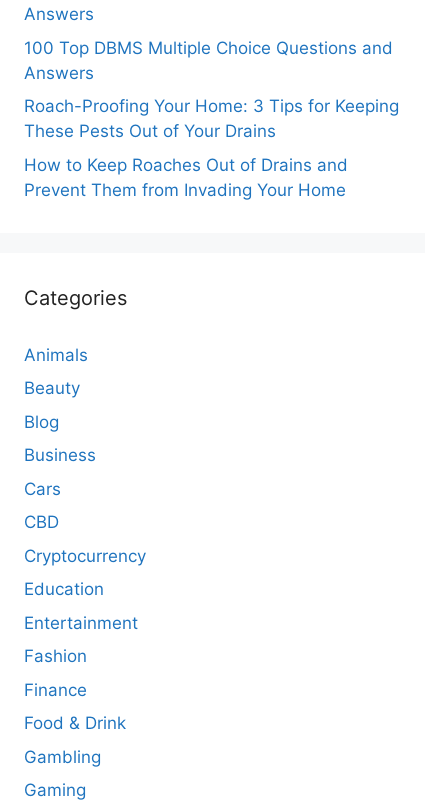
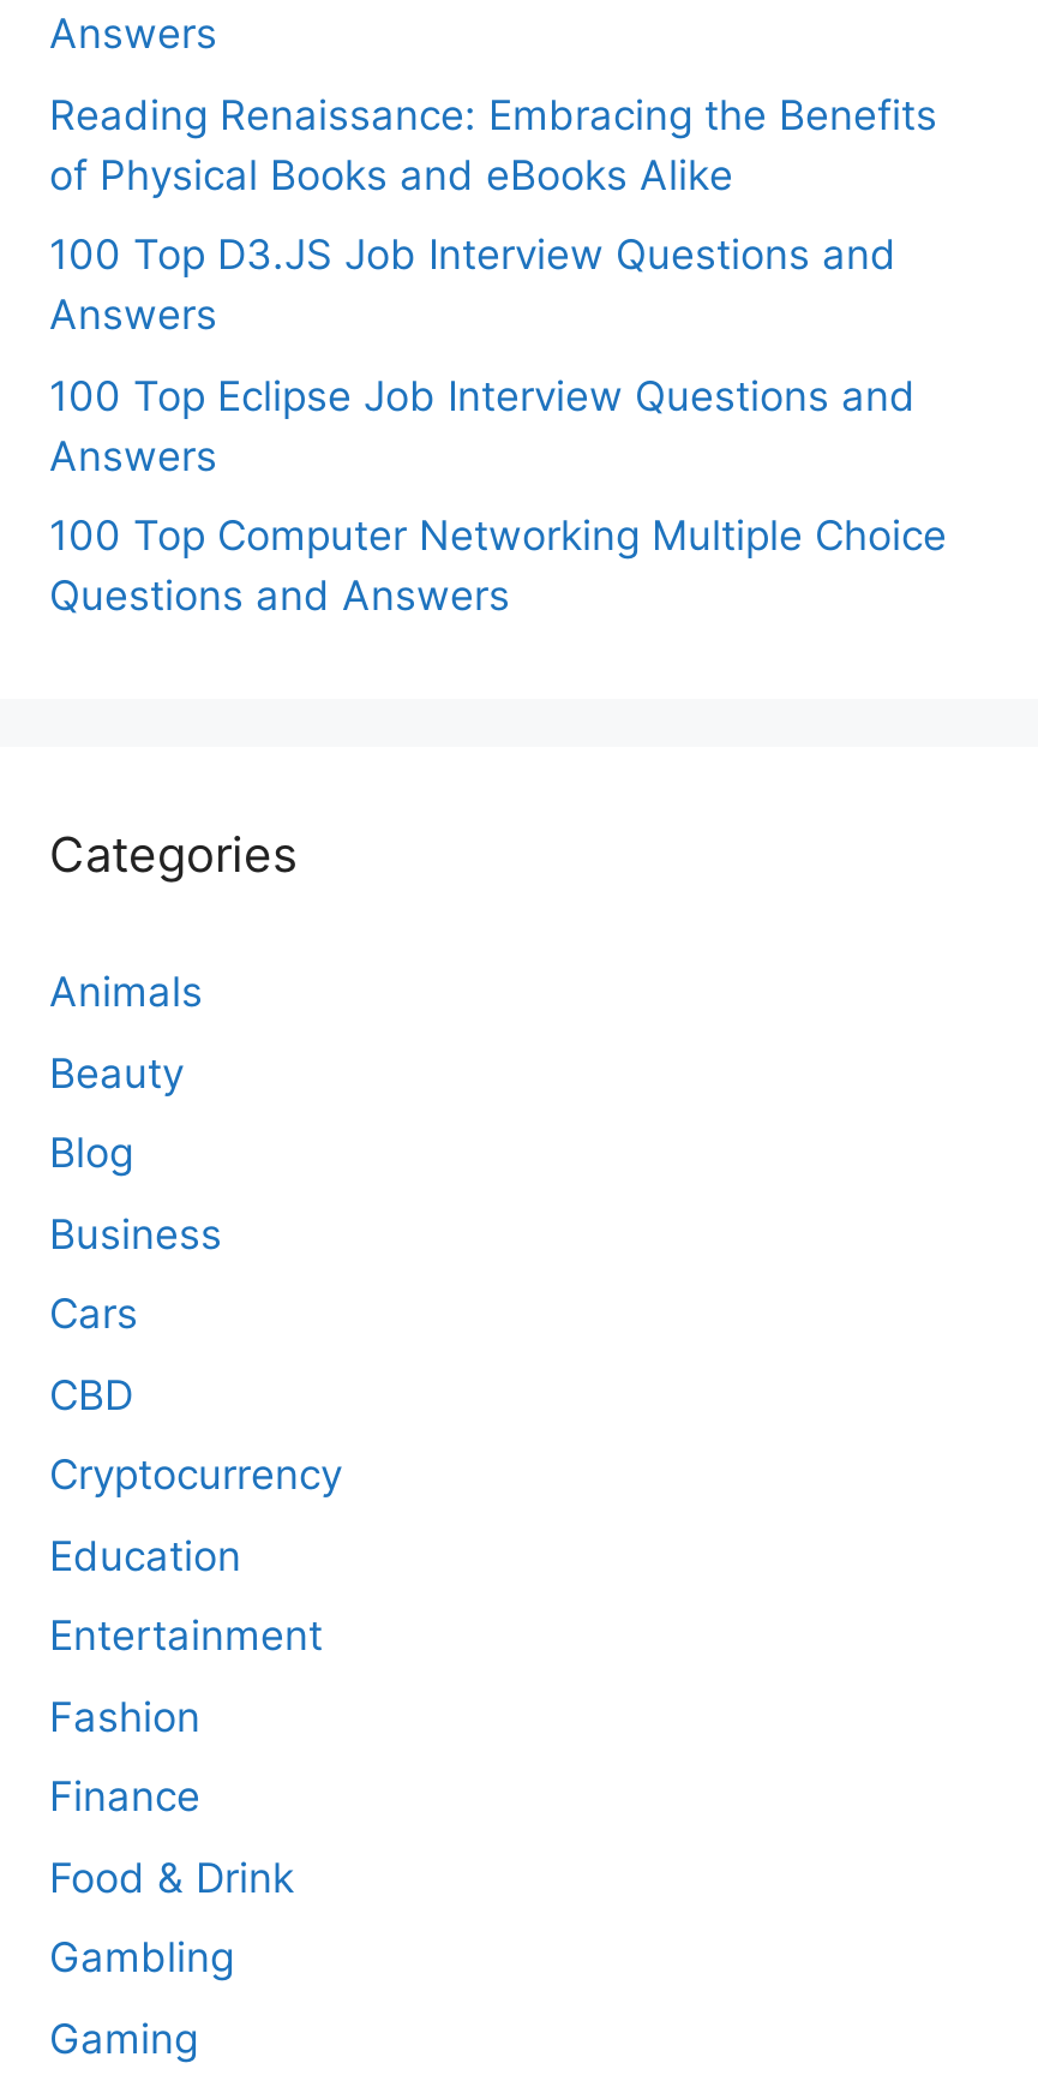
- 100 Top DBMS Multiple Choice Questions and
+ Reading Renaissance: Embracing the Benefits
+ of Physical Books and eBooks Alike
+ 100 Top D3.JS Job Interview Questions and

- Roach-Proofing Your Home: 3 Tips for Keeping
- These Pests Out of Your Drains
+ 100 Top Eclipse Job Interview Questions and
+ Answers

- How to Keep Roaches Out of Drains and
- Prevent Them from Invading Your Home
+ 100 Top Computer Networking Multiple Choice
+ Questions and Answers
